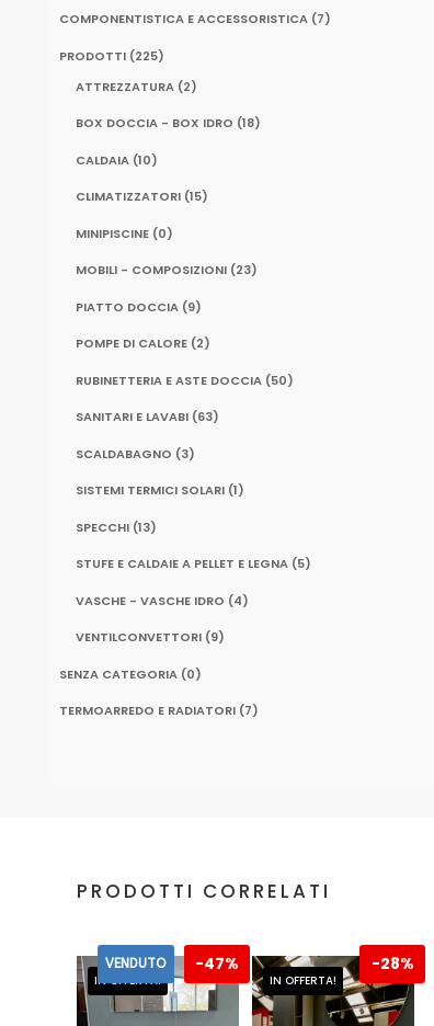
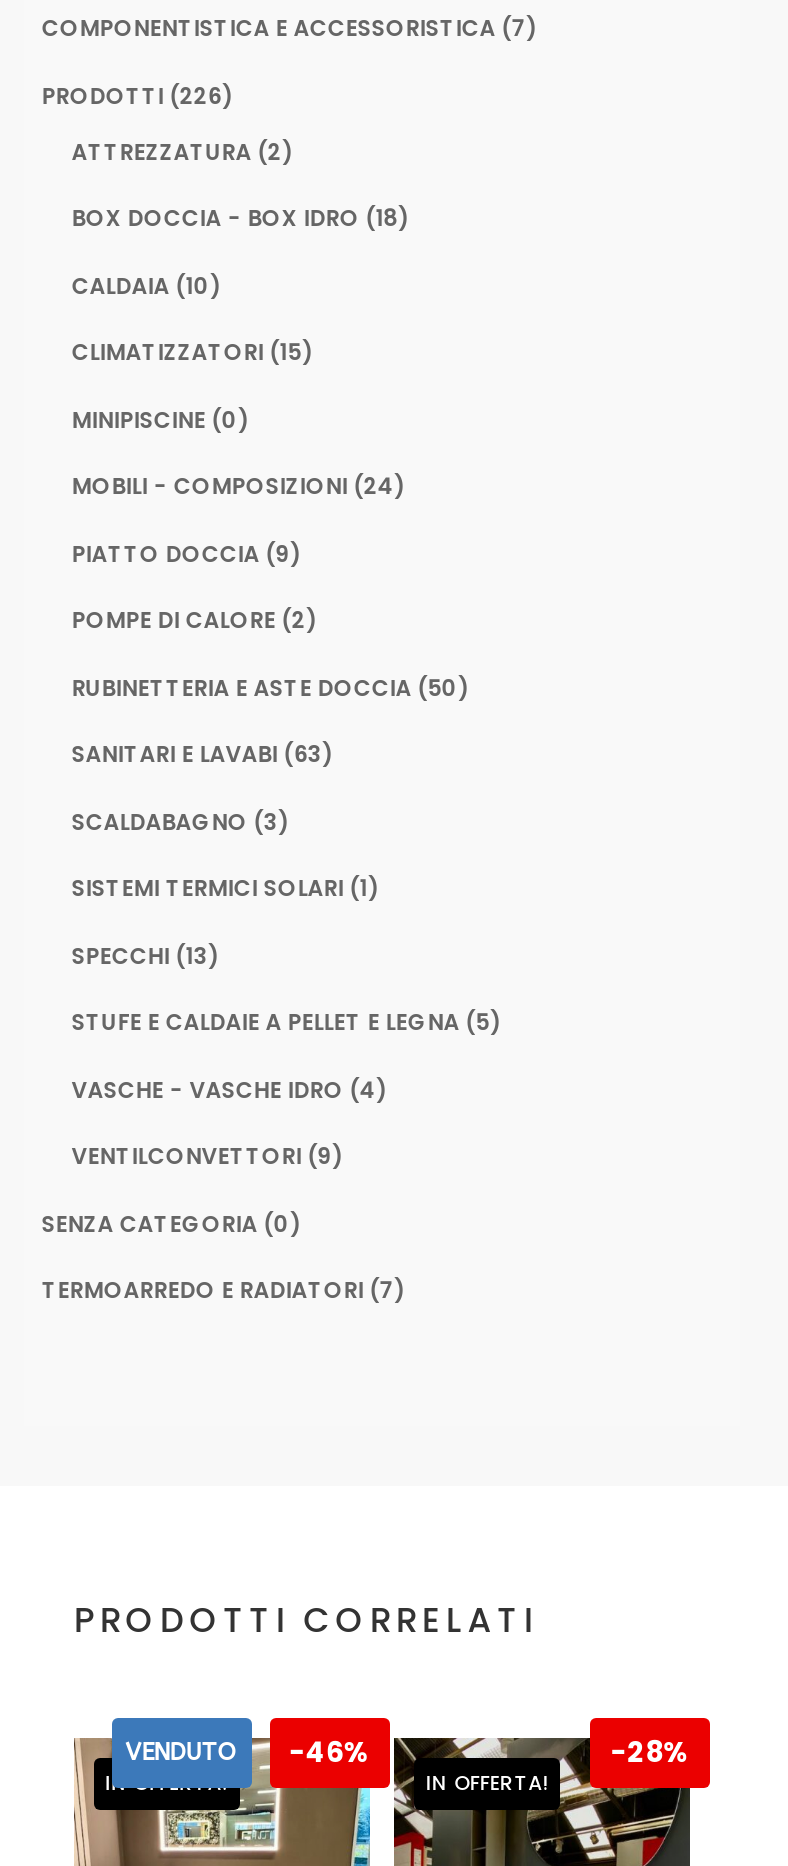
- PRODOTTI (225)
+ PRODOTTI (226)

- MOBILI - COMPOSIZIONI (23)
+ MOBILI - COMPOSIZIONI (24)

- VENDUTO -47%
+ VENDUTO -46%
